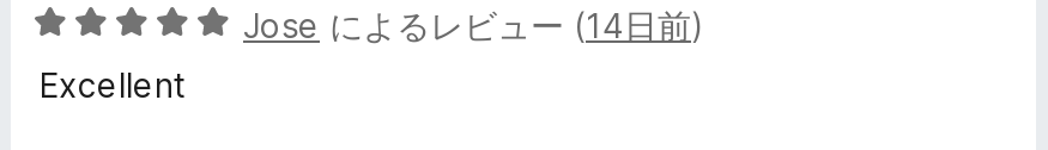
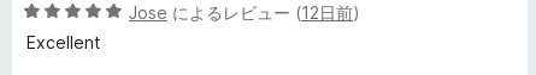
- Joseによるレビュー (14日前)
+ Joseによるレビュー (12日前)
